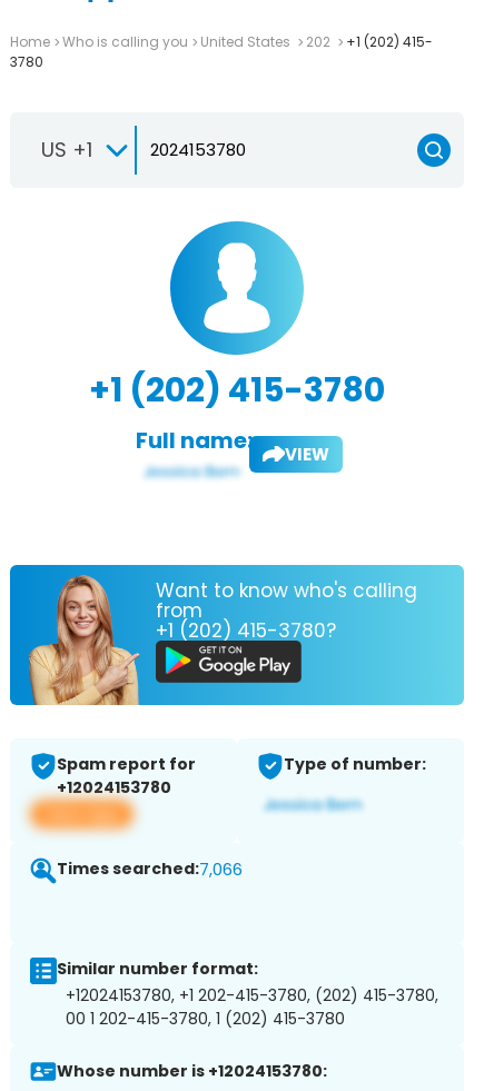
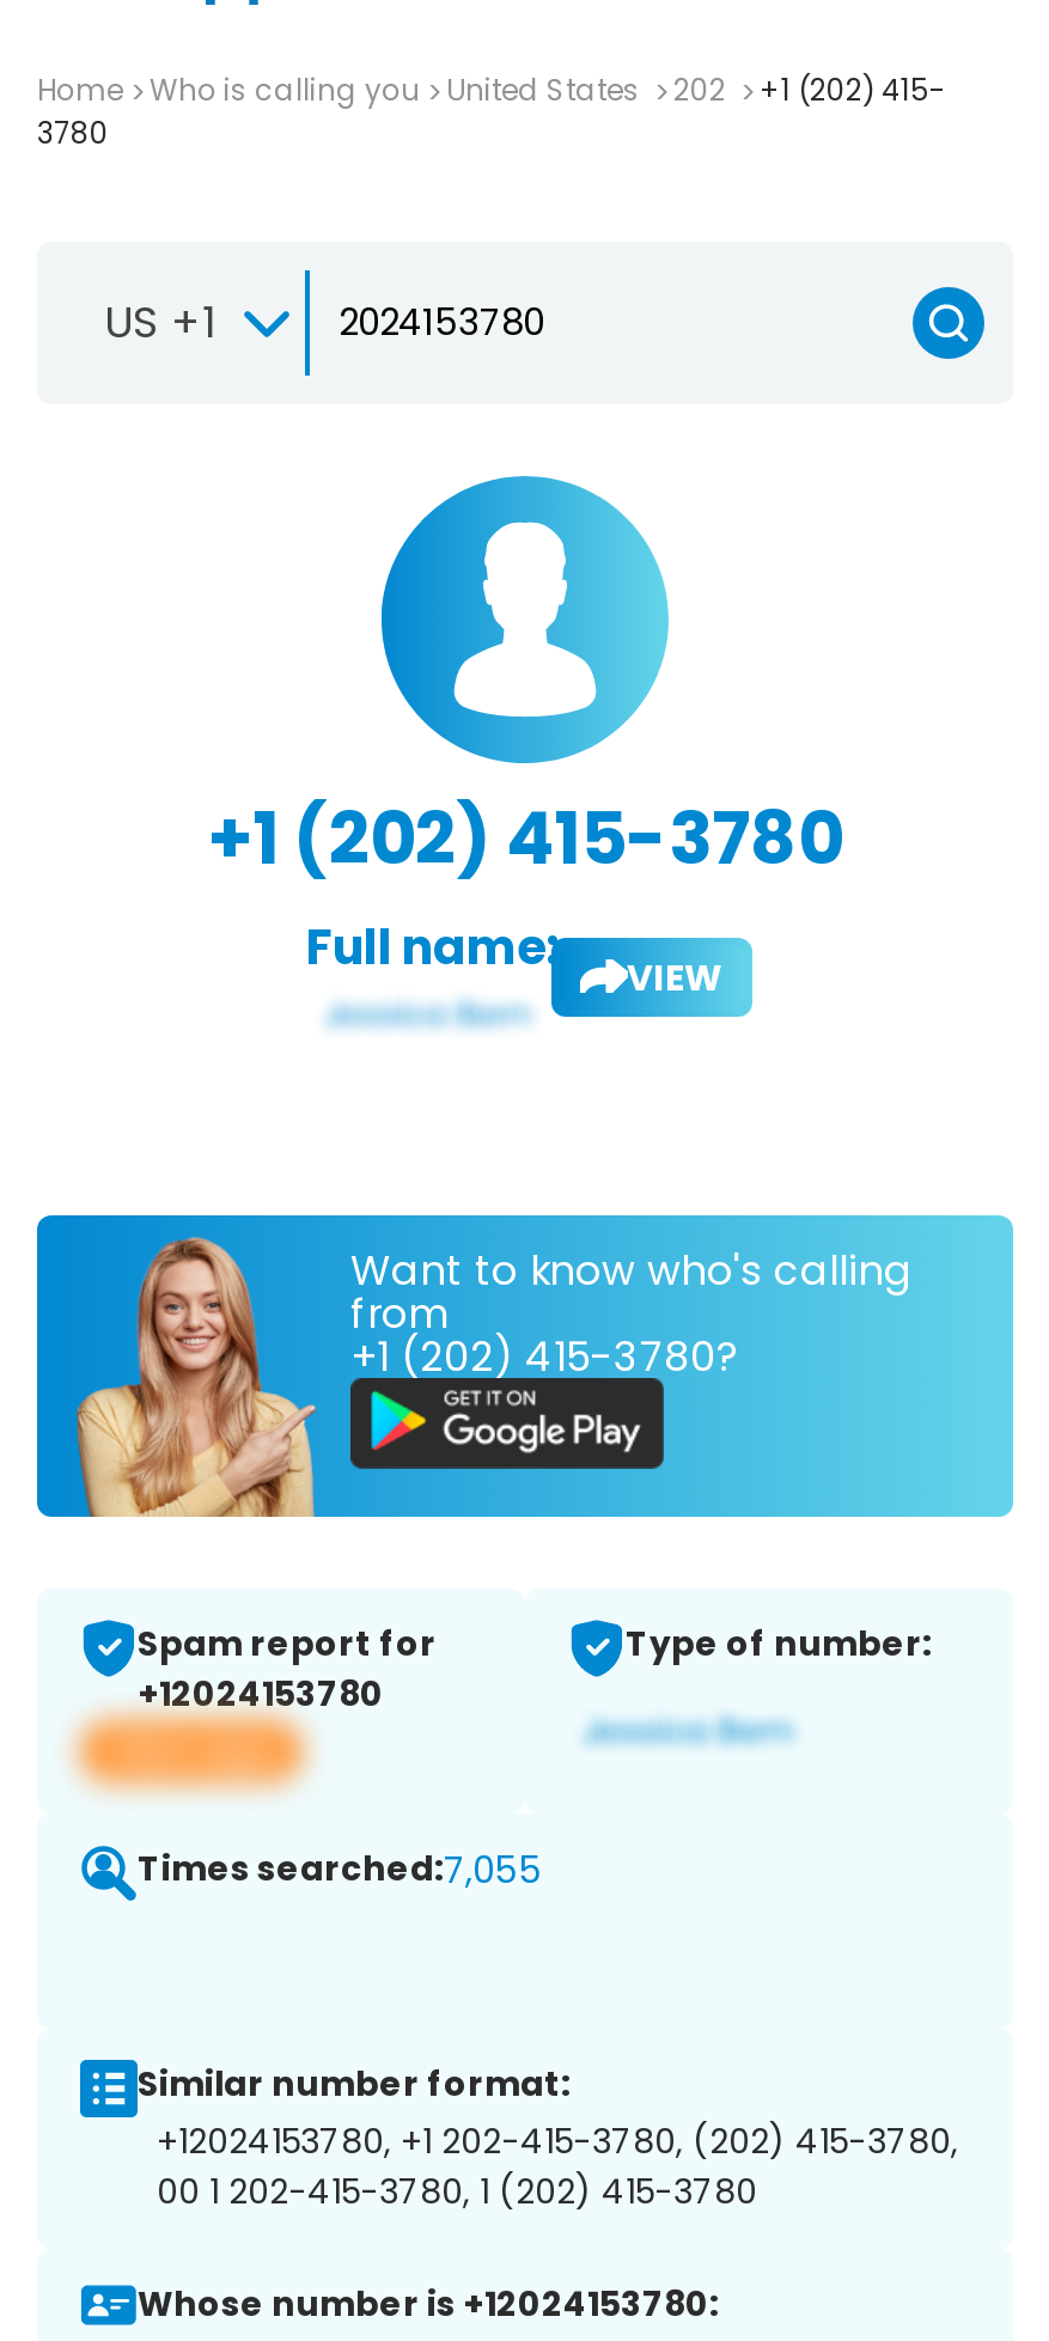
- Times searched:7,066
+ Times searched:7,055
